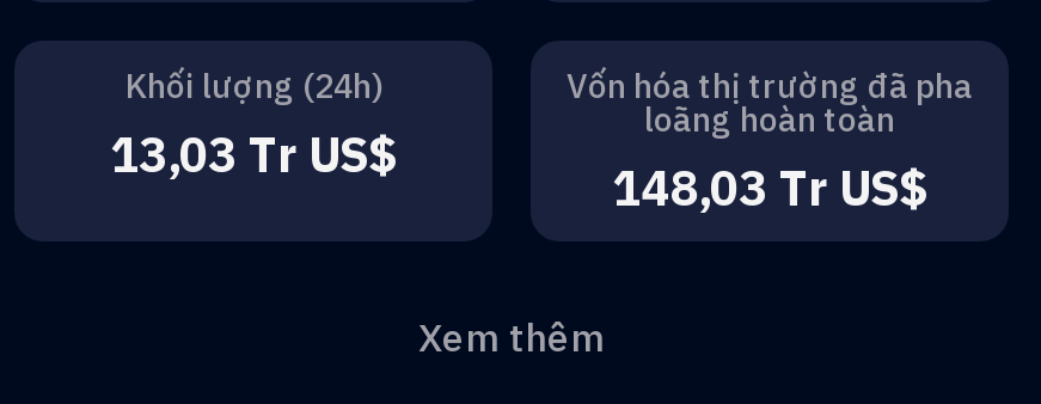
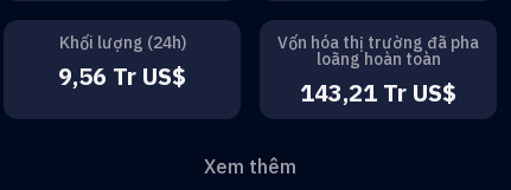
- 13,03 Tr US$
+ 9,56 Tr US$

- 148,03 Tr US$
+ 143,21 Tr US$
